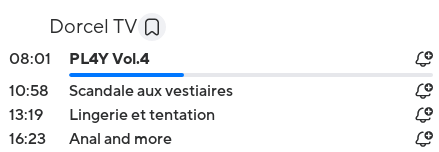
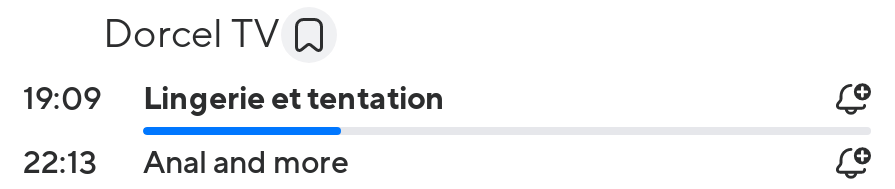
- 08:01
- PL4Y Vol.4
- 10:58
- Scandale aux vestiaires
- 13:19
+ 19:09

- 16:23 Anal and more
+ 22:13 Anal and more
